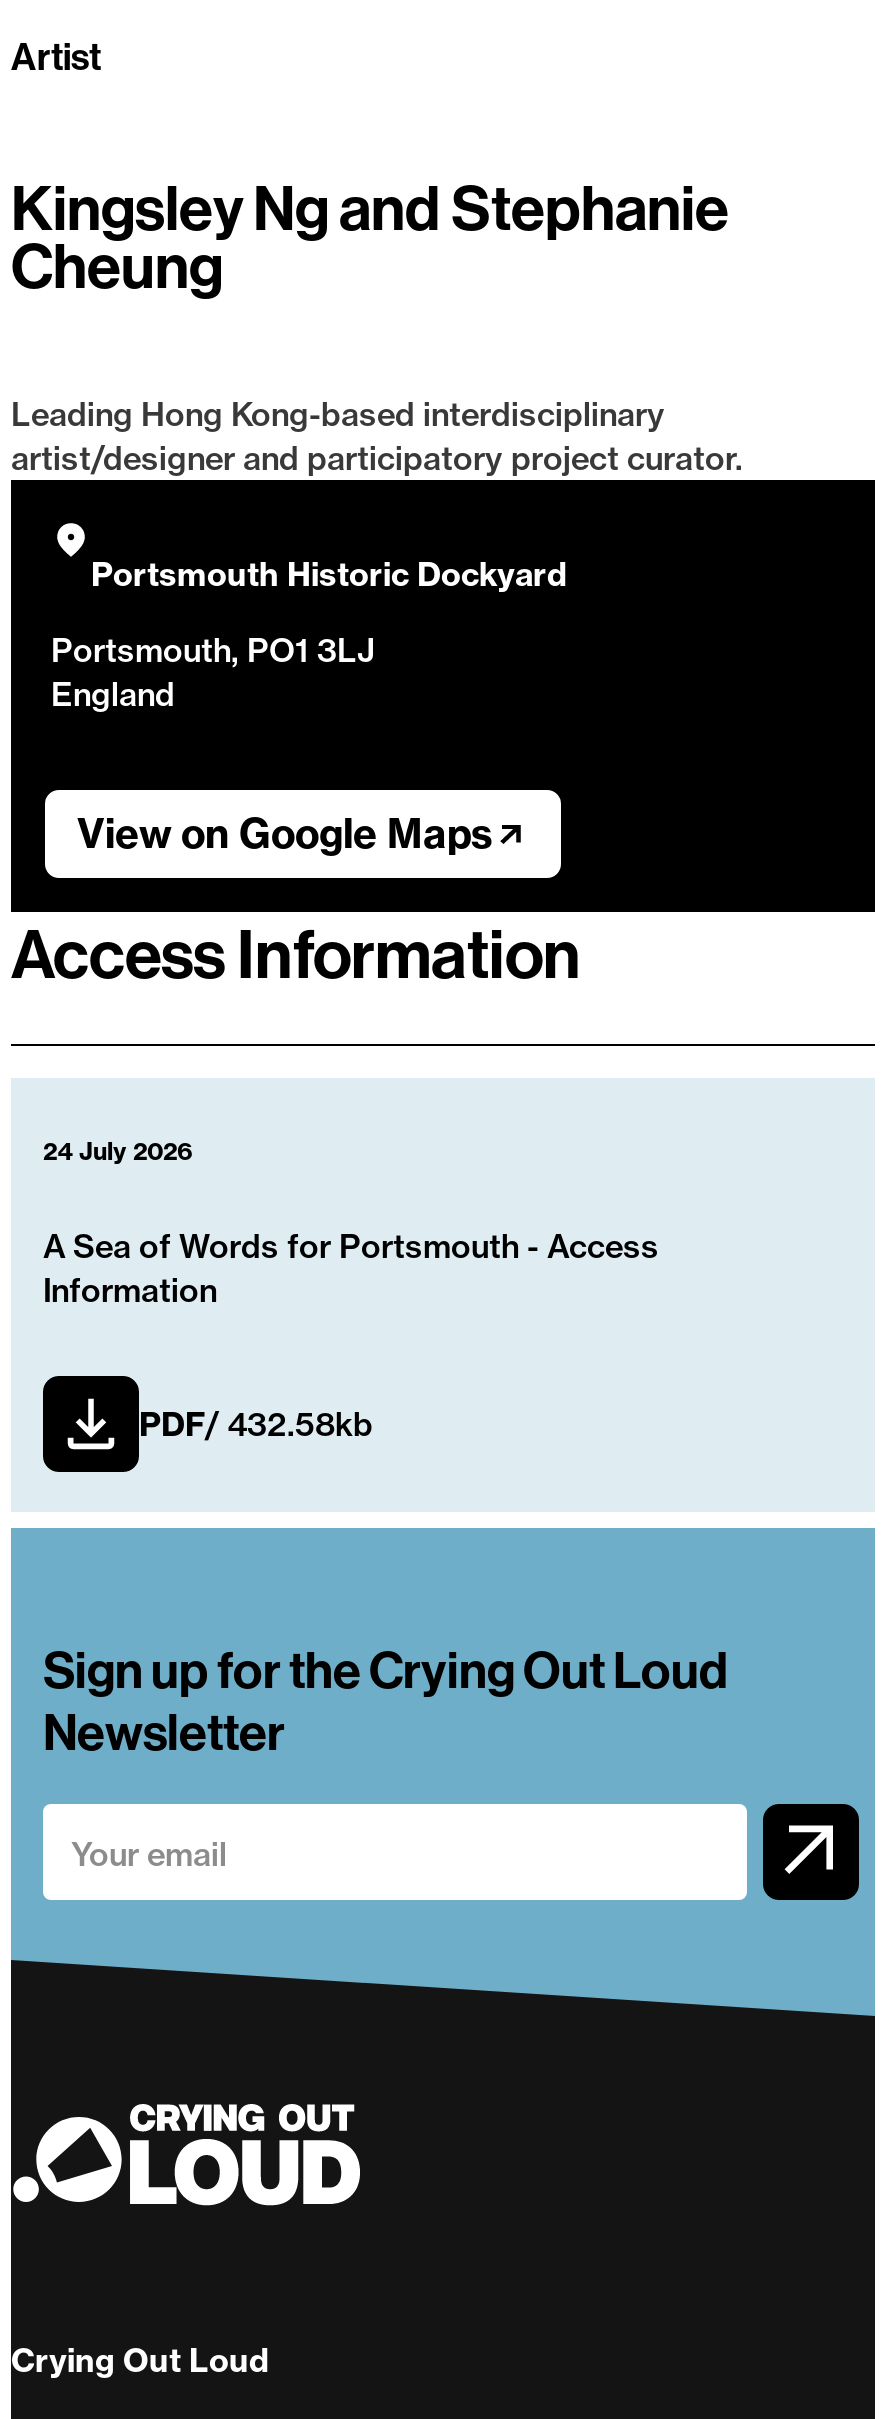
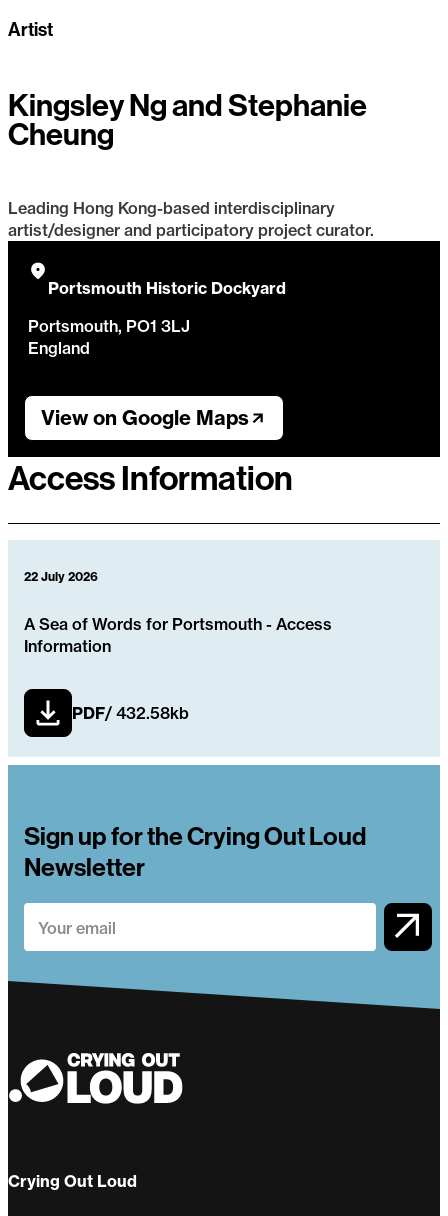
- 24 July 2026
+ 22 July 2026
